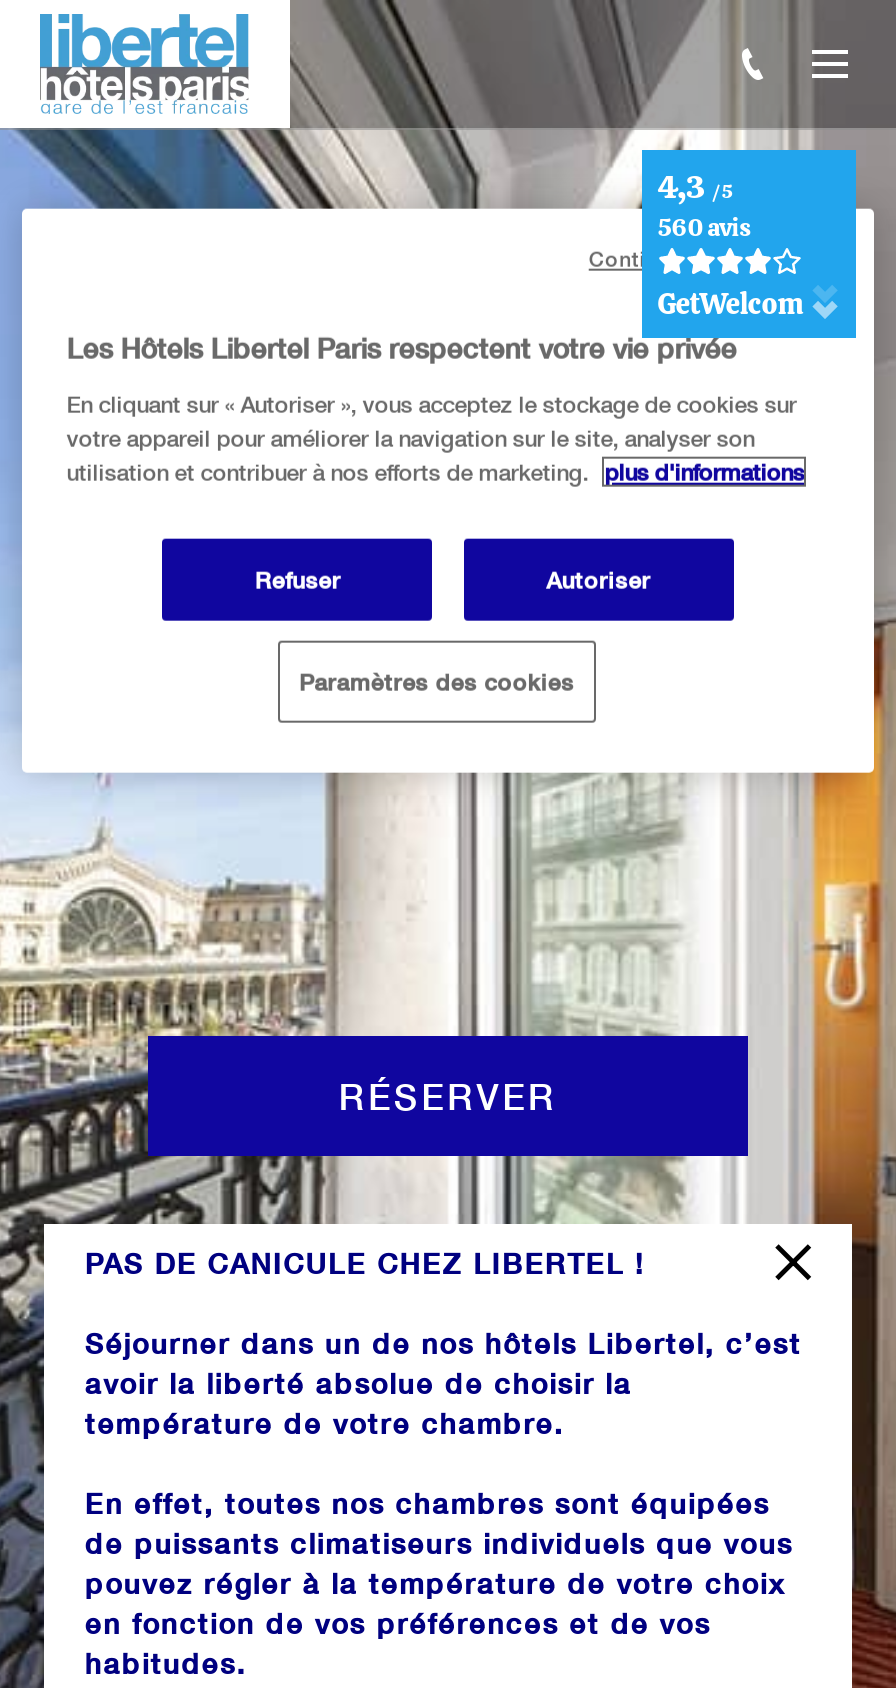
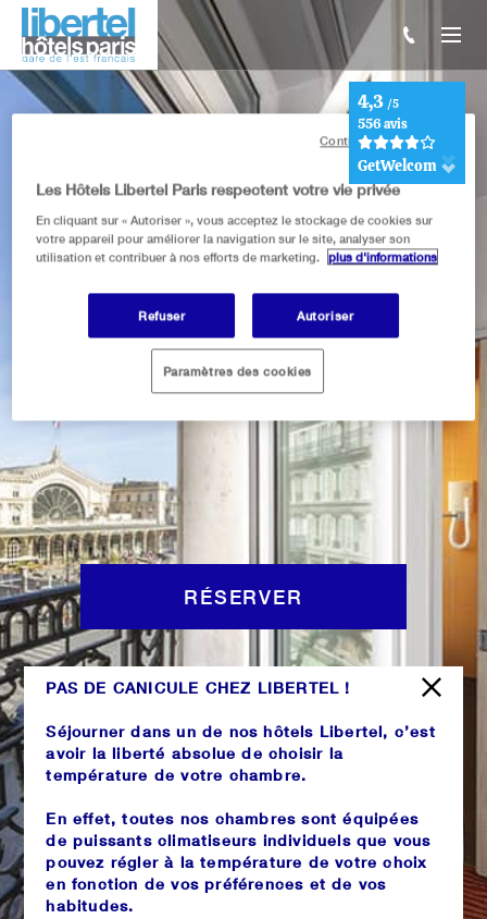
- 560 avis
+ 556 avis
